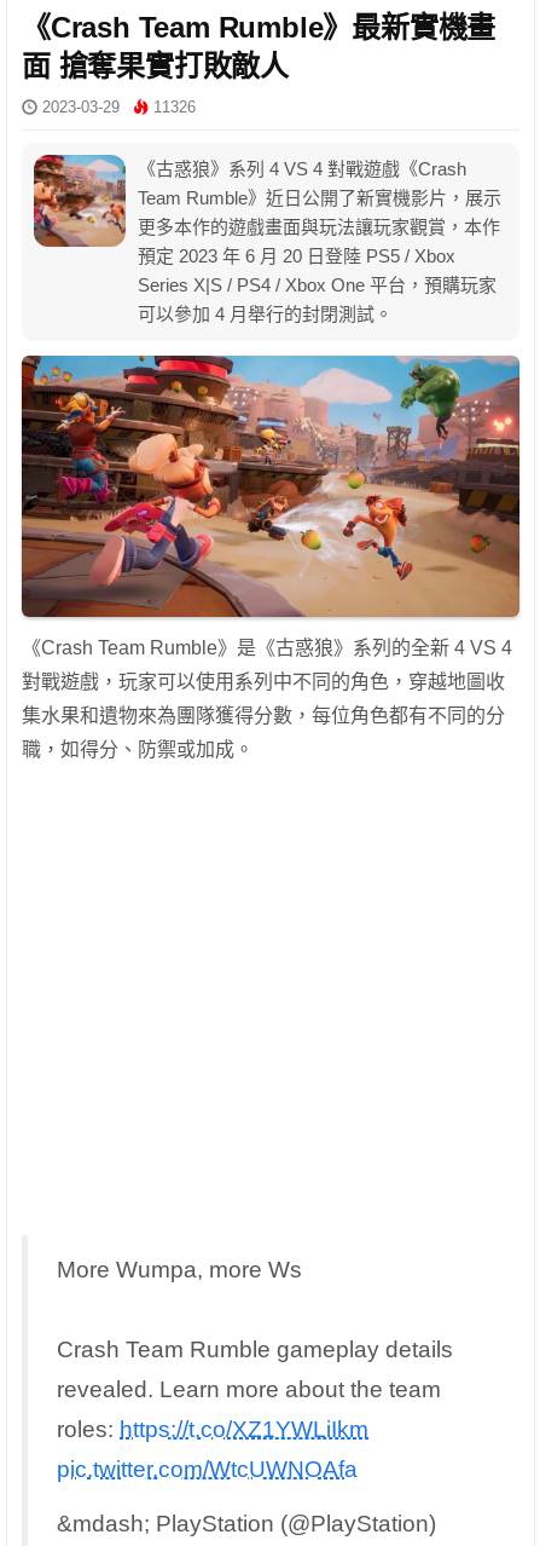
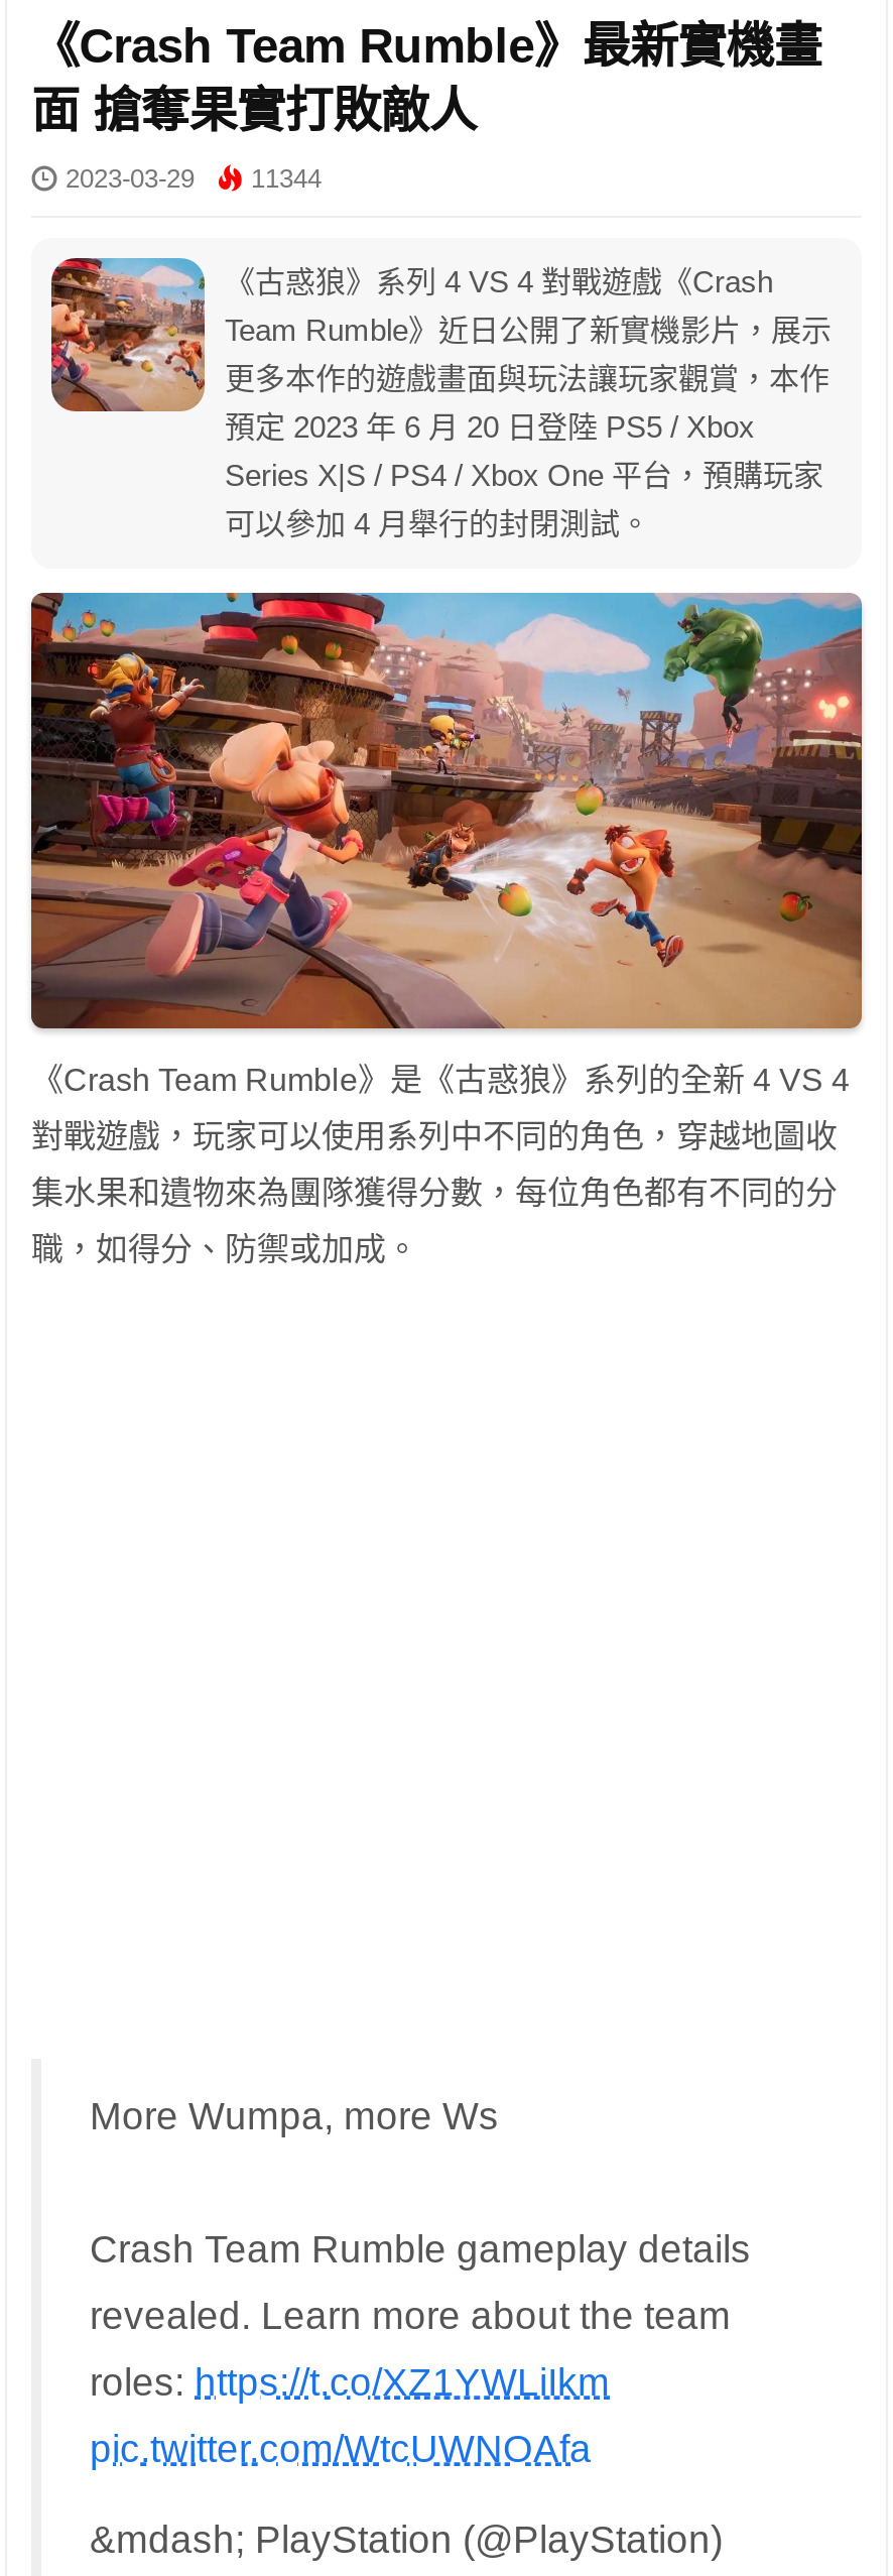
- 2023-03-29 11326
+ 2023-03-29 11344
